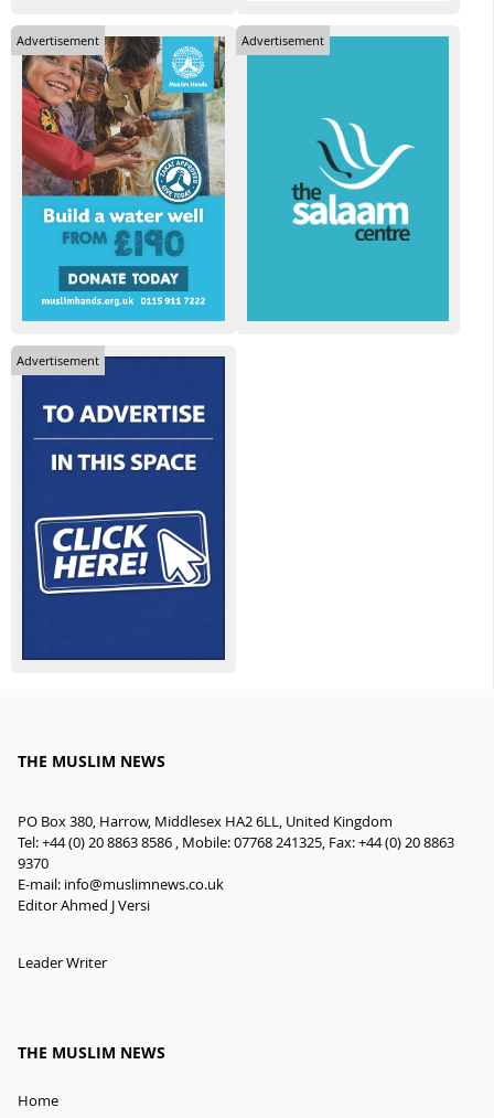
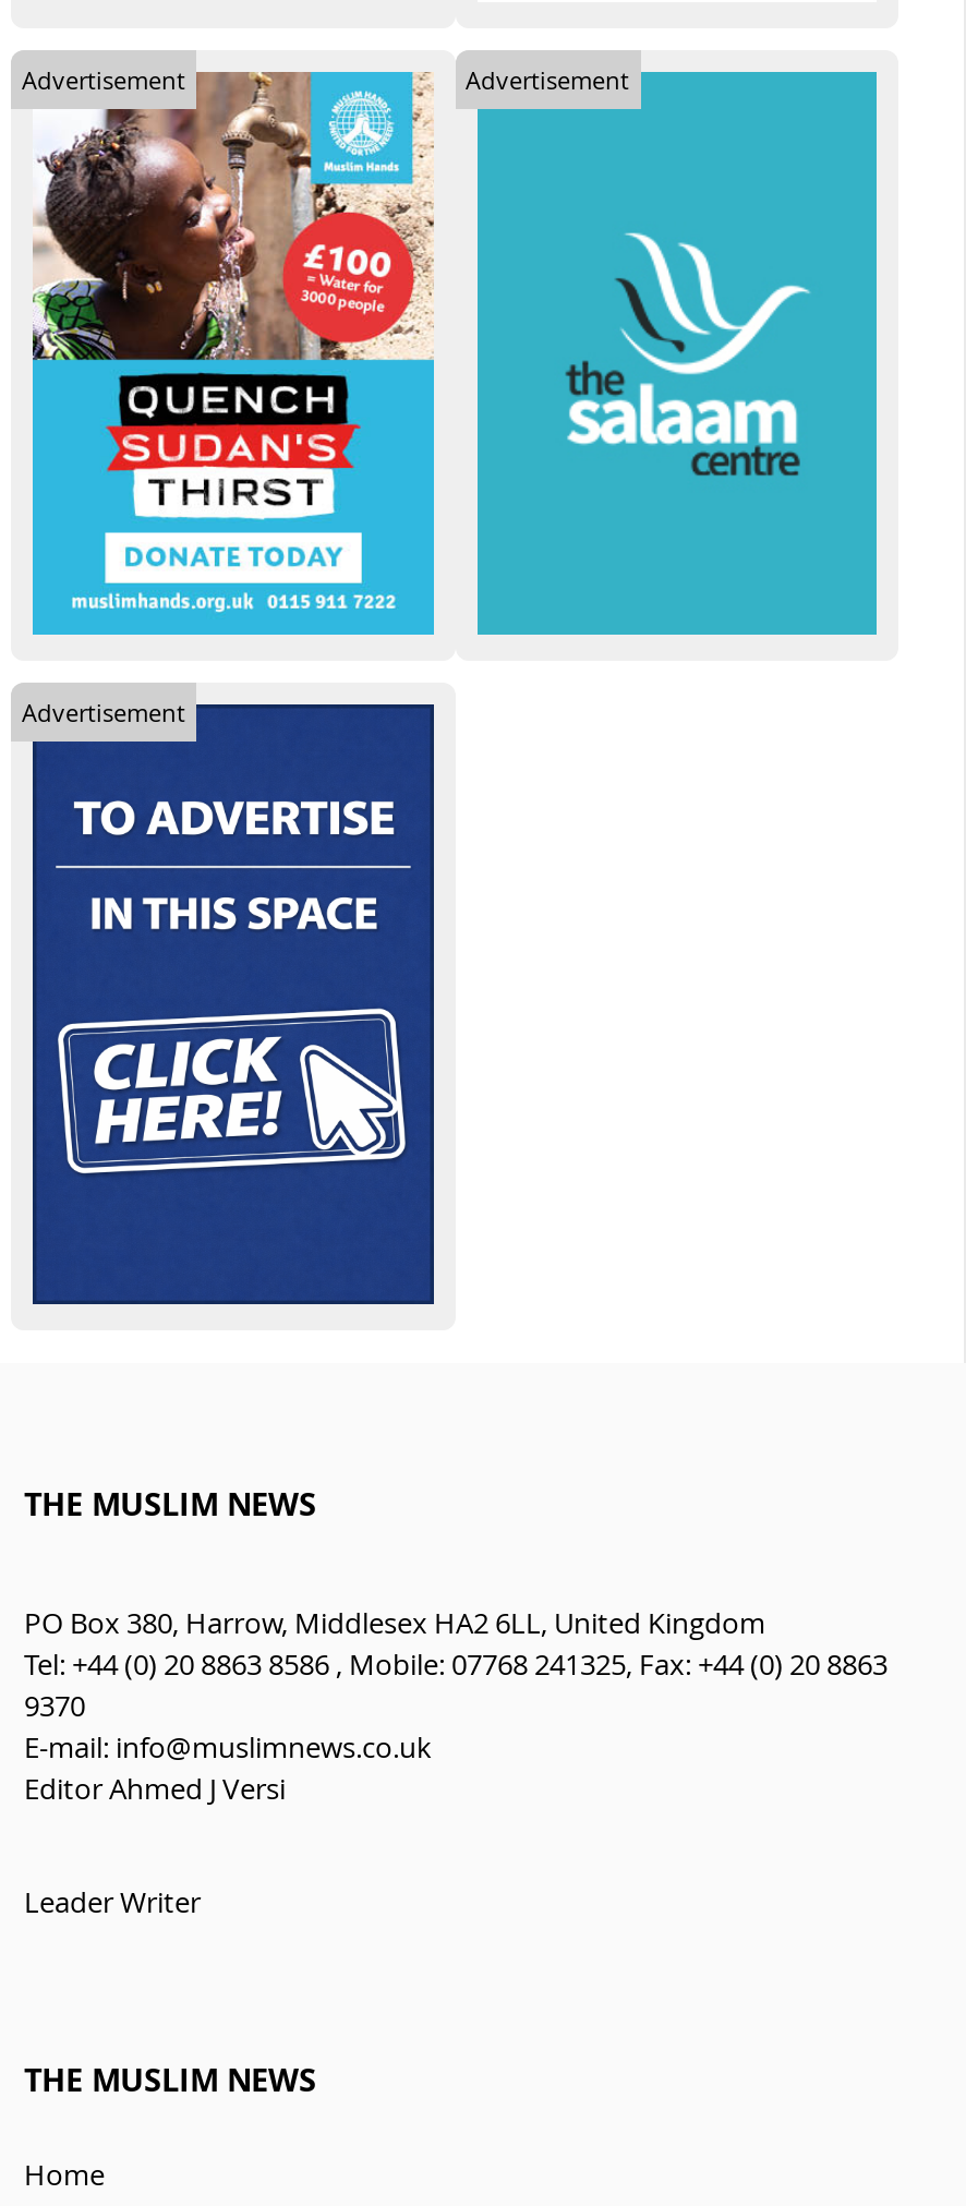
- [image]
+ [image]
